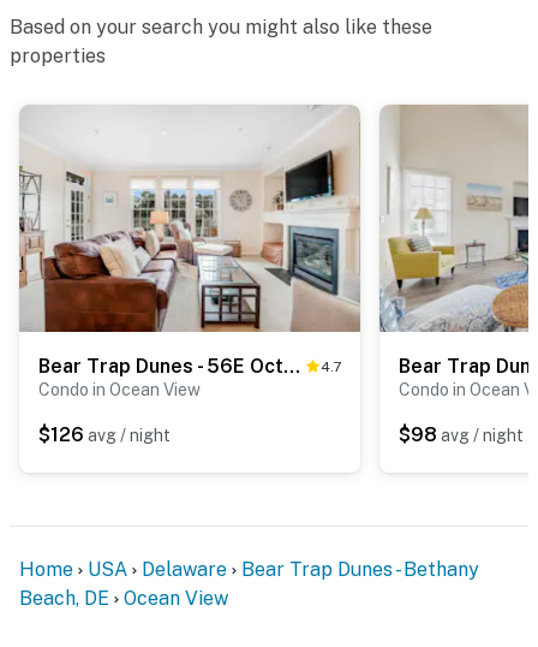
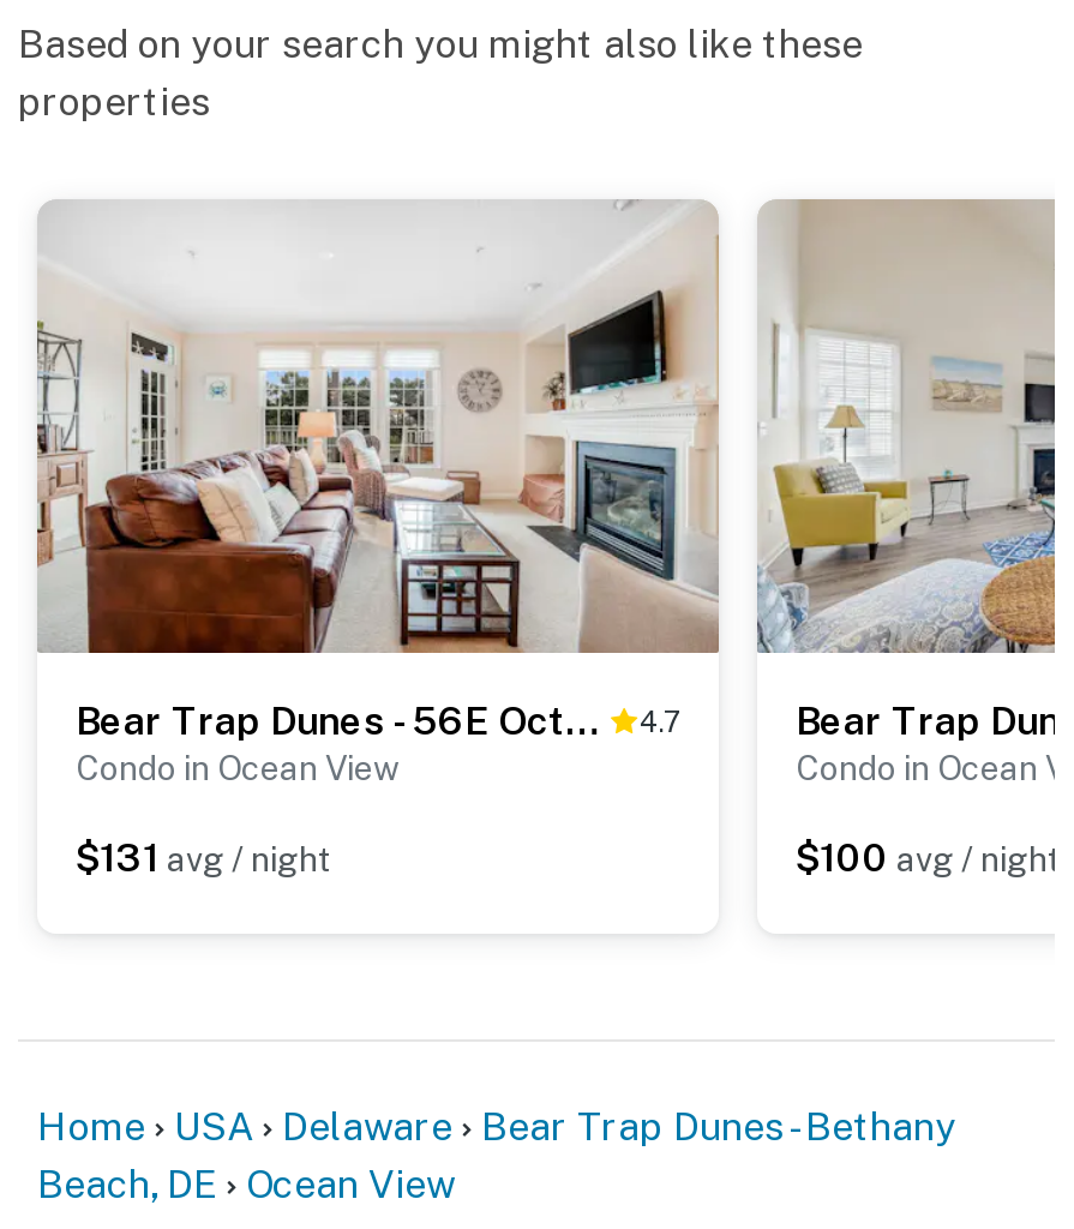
- $126 avg / night
+ $131 avg / night

- $98 avg / night
+ $100 avg / night
